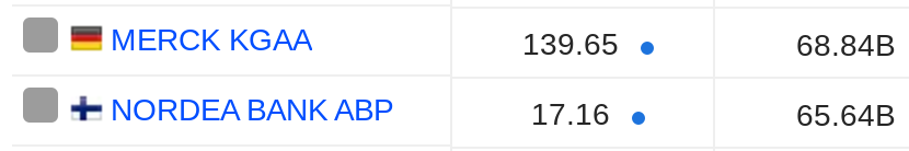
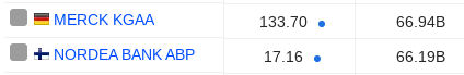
- 139.65
- 68.84B
+ 133.70
+ 66.94B

- 65.64B
+ 66.19B
